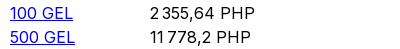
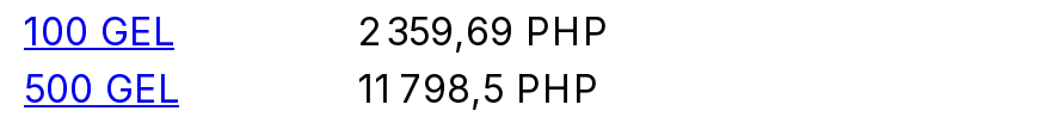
- 2 355,64 PHP
+ 2 359,69 PHP

- 11 778,2 PHP
+ 11 798,5 PHP
